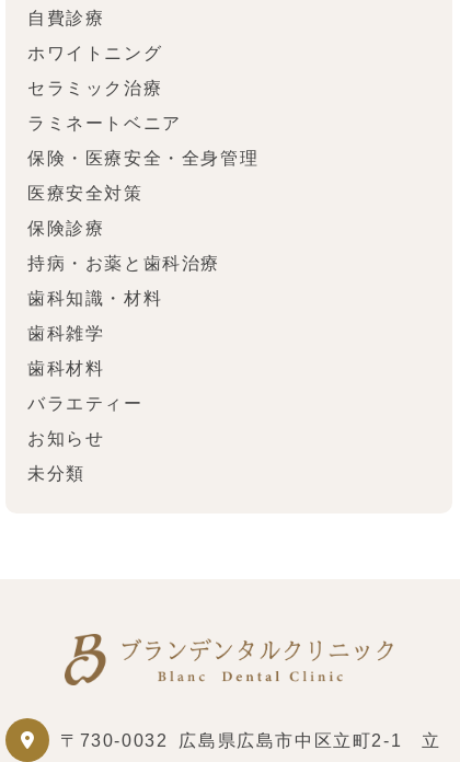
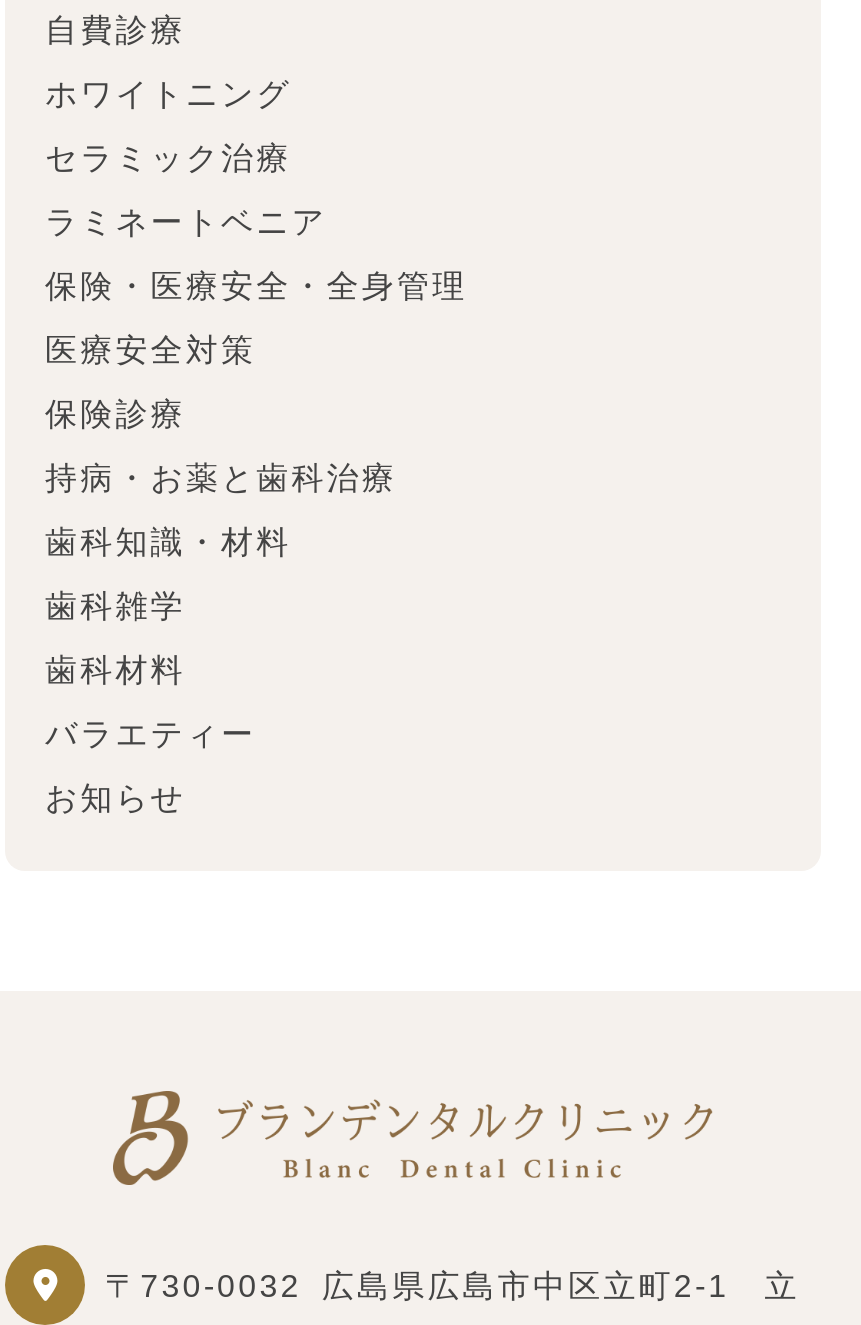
- 未分類
